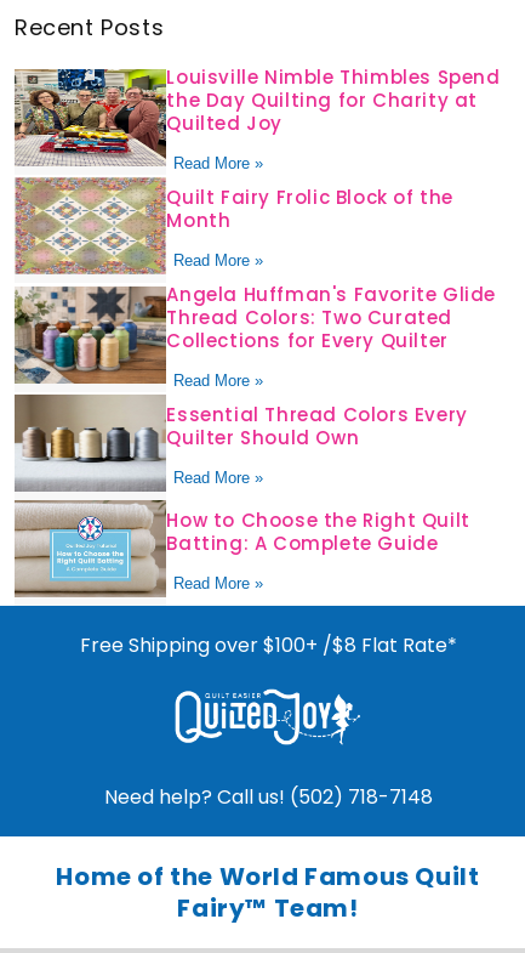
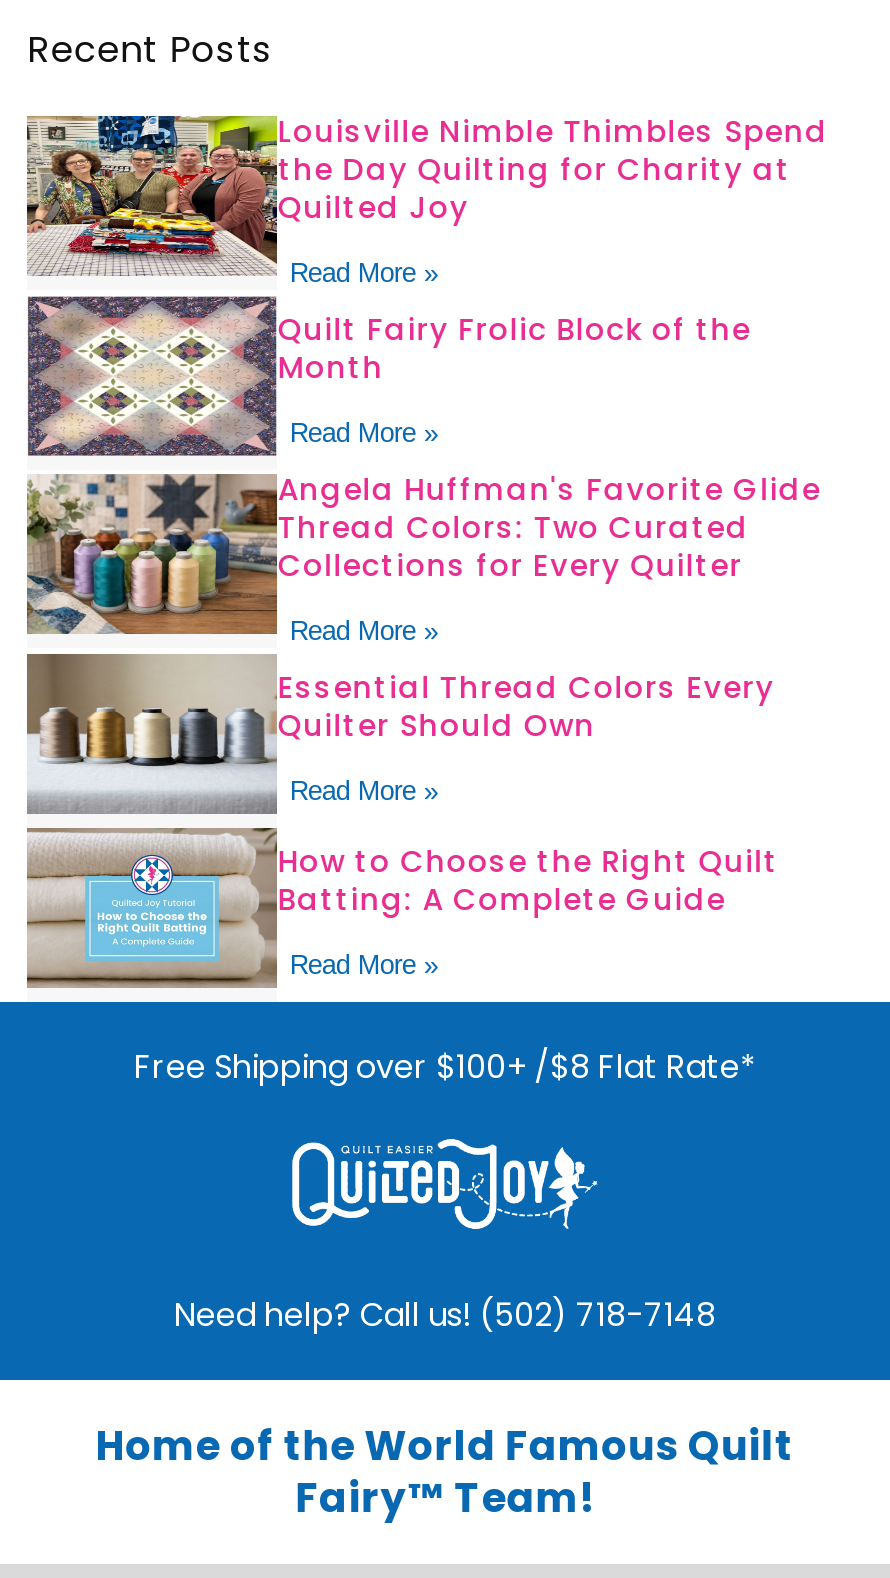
- [image]
+ [image]
